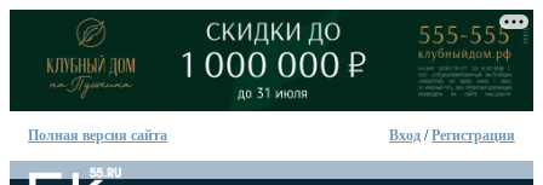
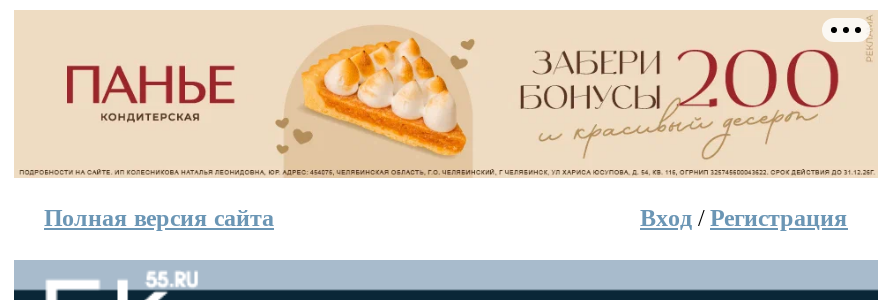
- [image]
+ [image]
